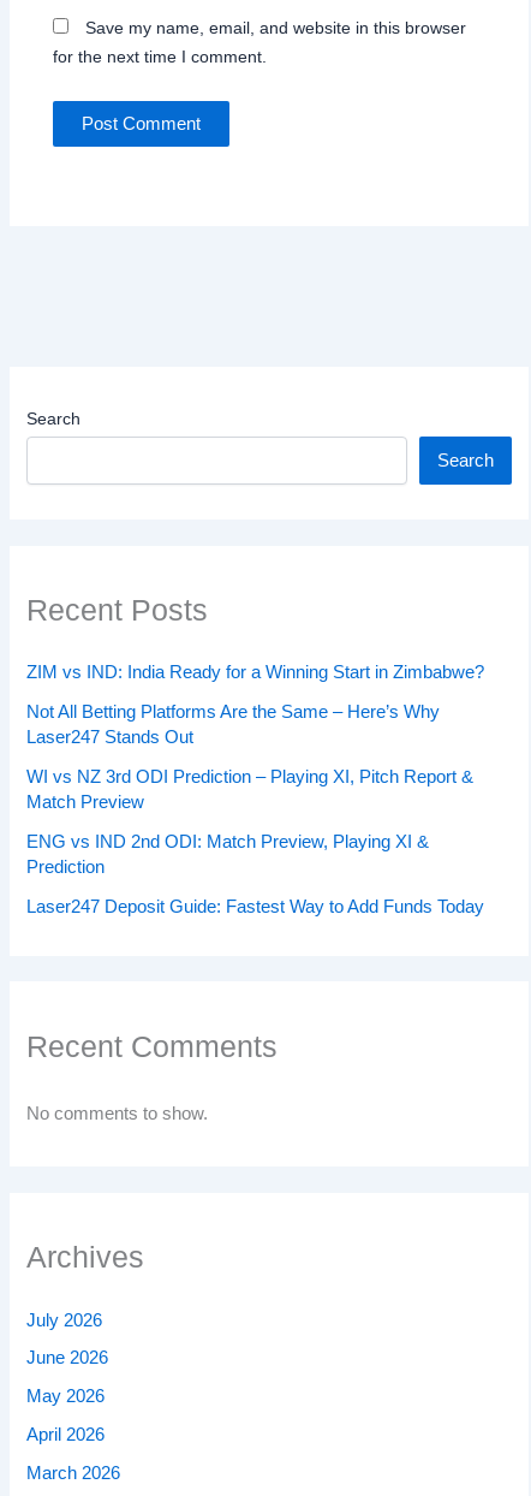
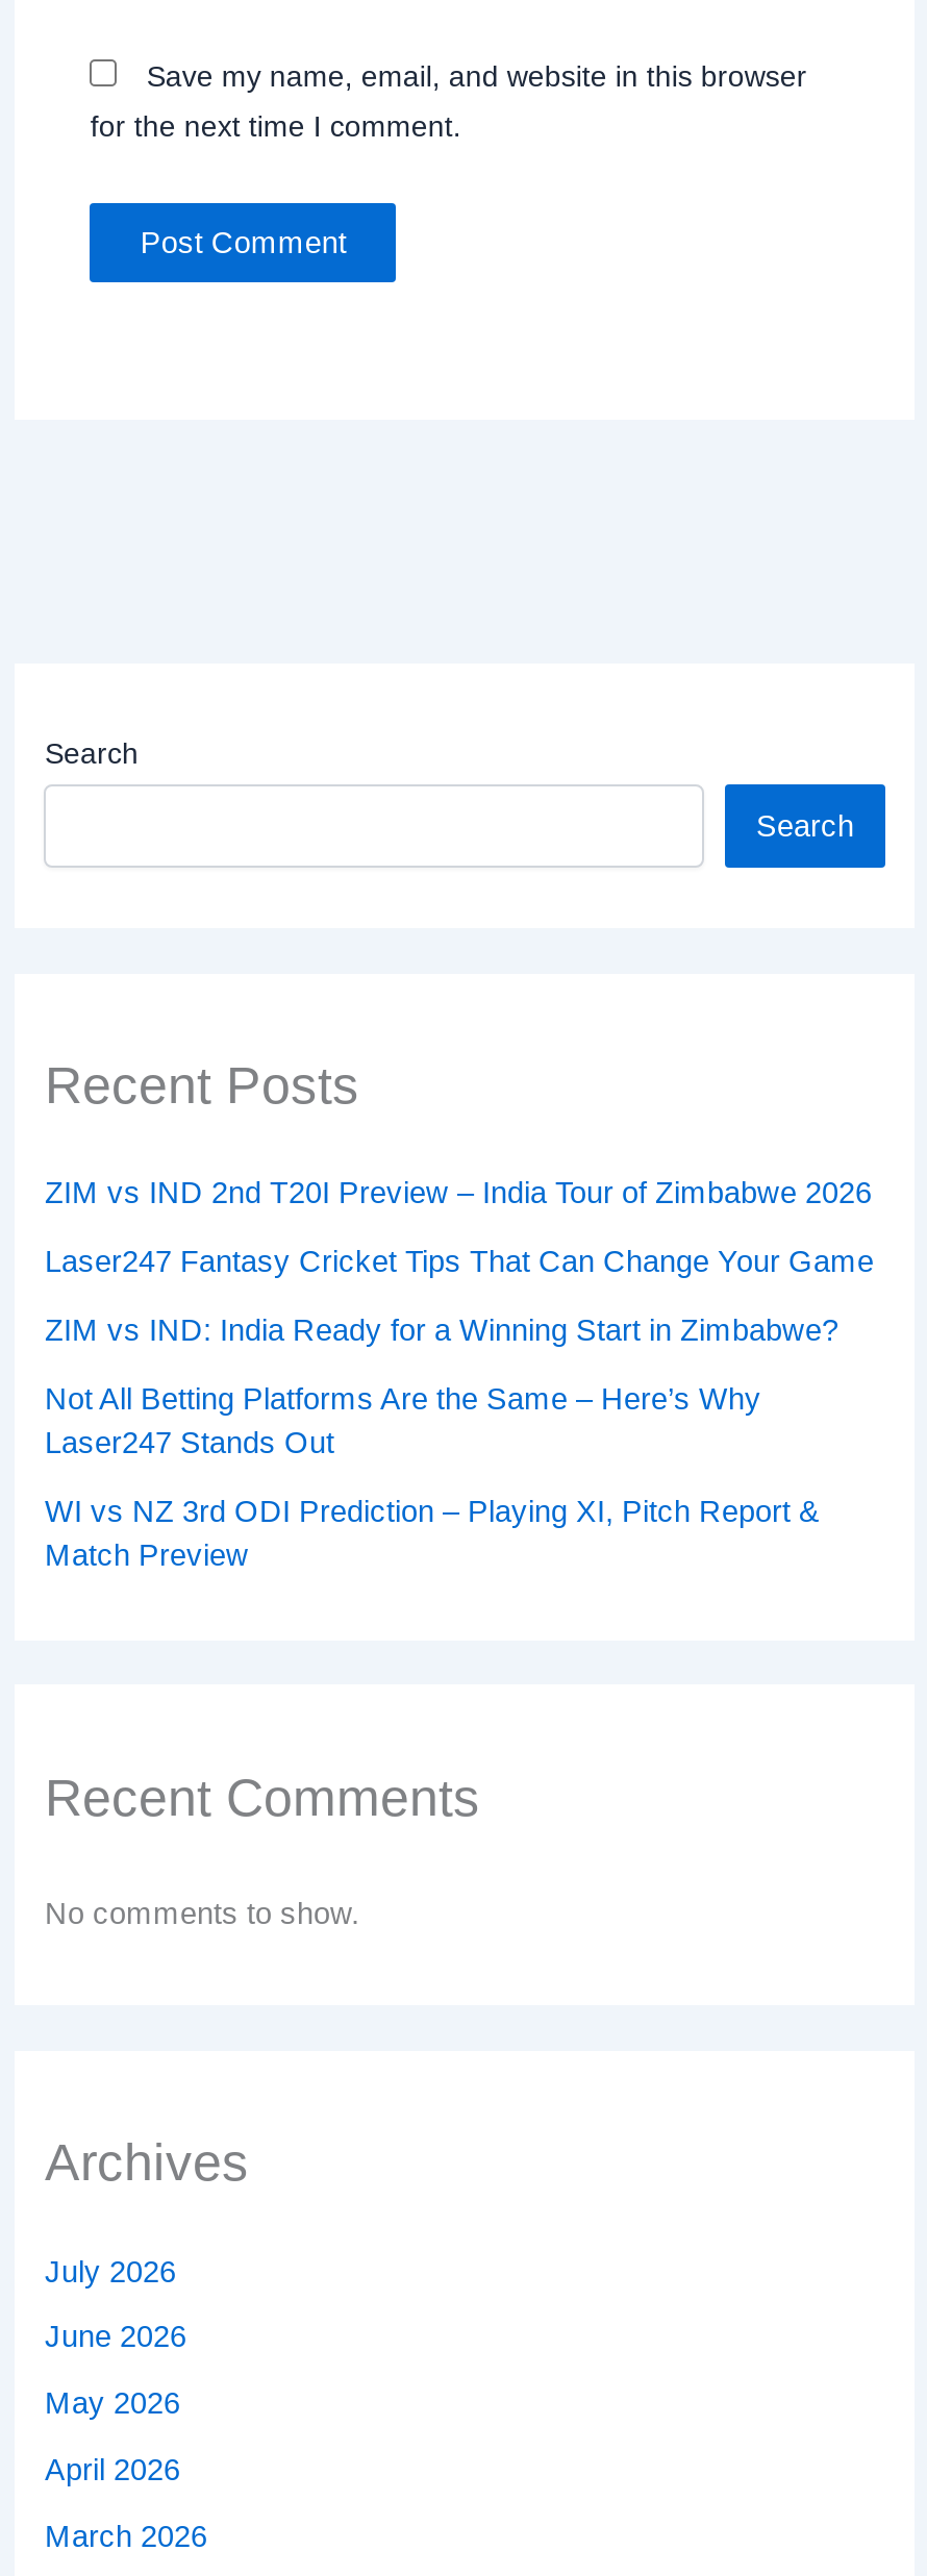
+ ZIM vs IND 2nd T20I Preview – India Tour of Zimbabwe 2026
+ Laser247 Fantasy Cricket Tips That Can Change Your Game

moved down: ZIM vs IND: India Ready for a Winning Start in Zimbabwe? | Not All Betting Platforms Are the Same – Here’s Why | Laser247 Stands Out | WI vs NZ 3rd ODI Prediction – Playing XI, Pitch Report & | Match Preview

- ENG vs IND 2nd ODI: Match Preview, Playing XI &
- Prediction
- Laser247 Deposit Guide: Fastest Way to Add Funds Today
